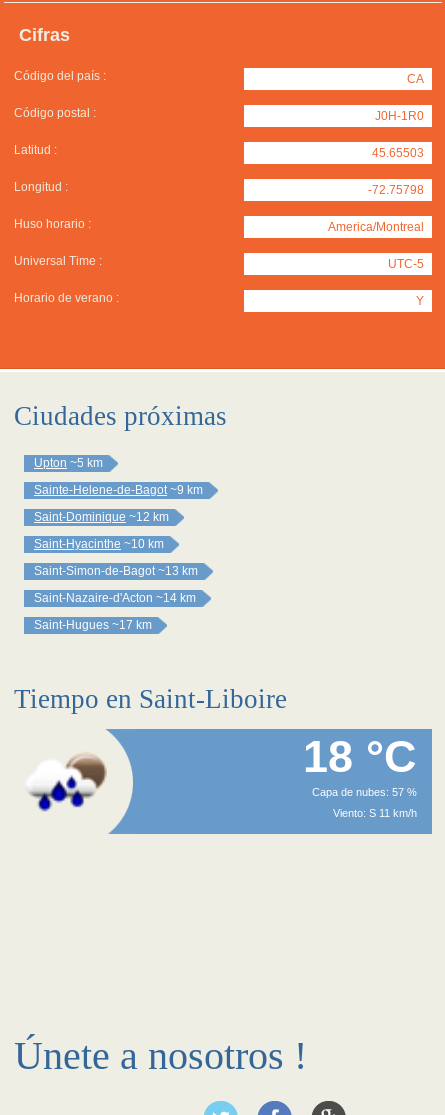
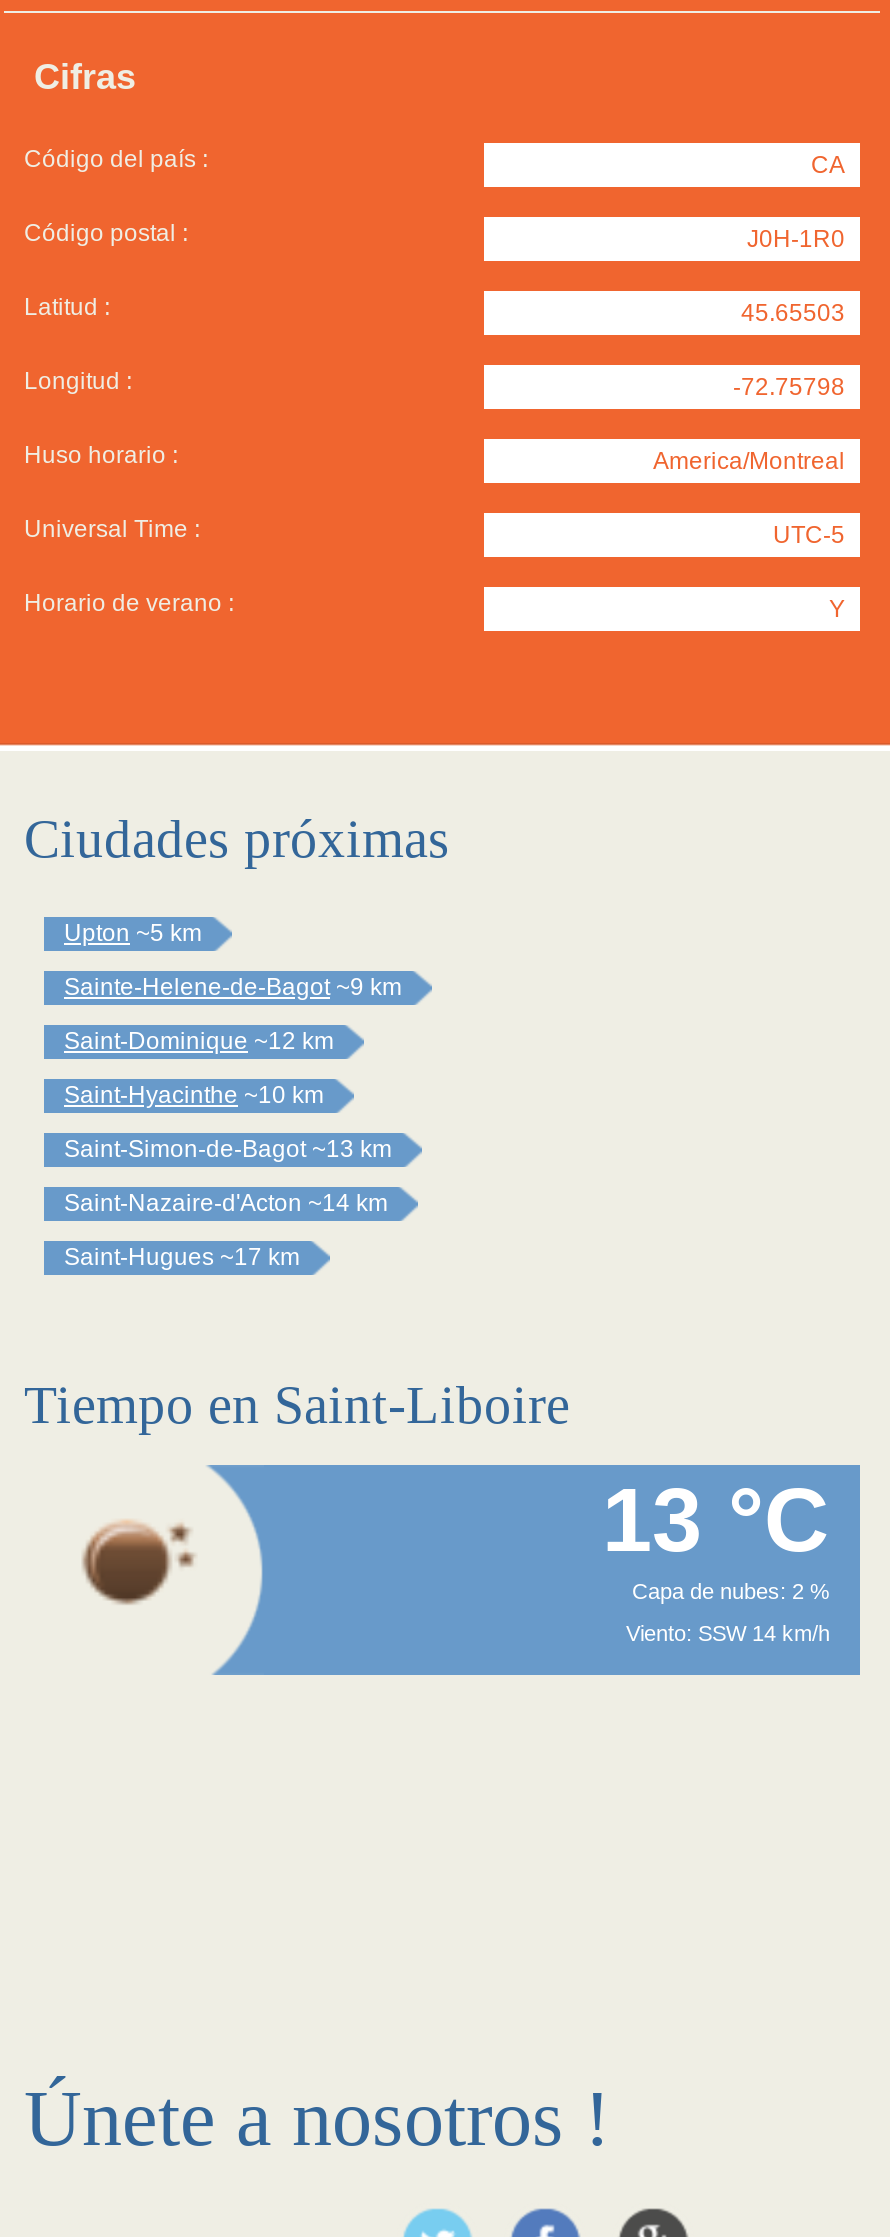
- 18 °C
+ 13 °C

- [image]
+ [image]

- Capa de nubes: 57 %
+ Capa de nubes: 2 %

- Viento: S 11 km/h
+ Viento: SSW 14 km/h
